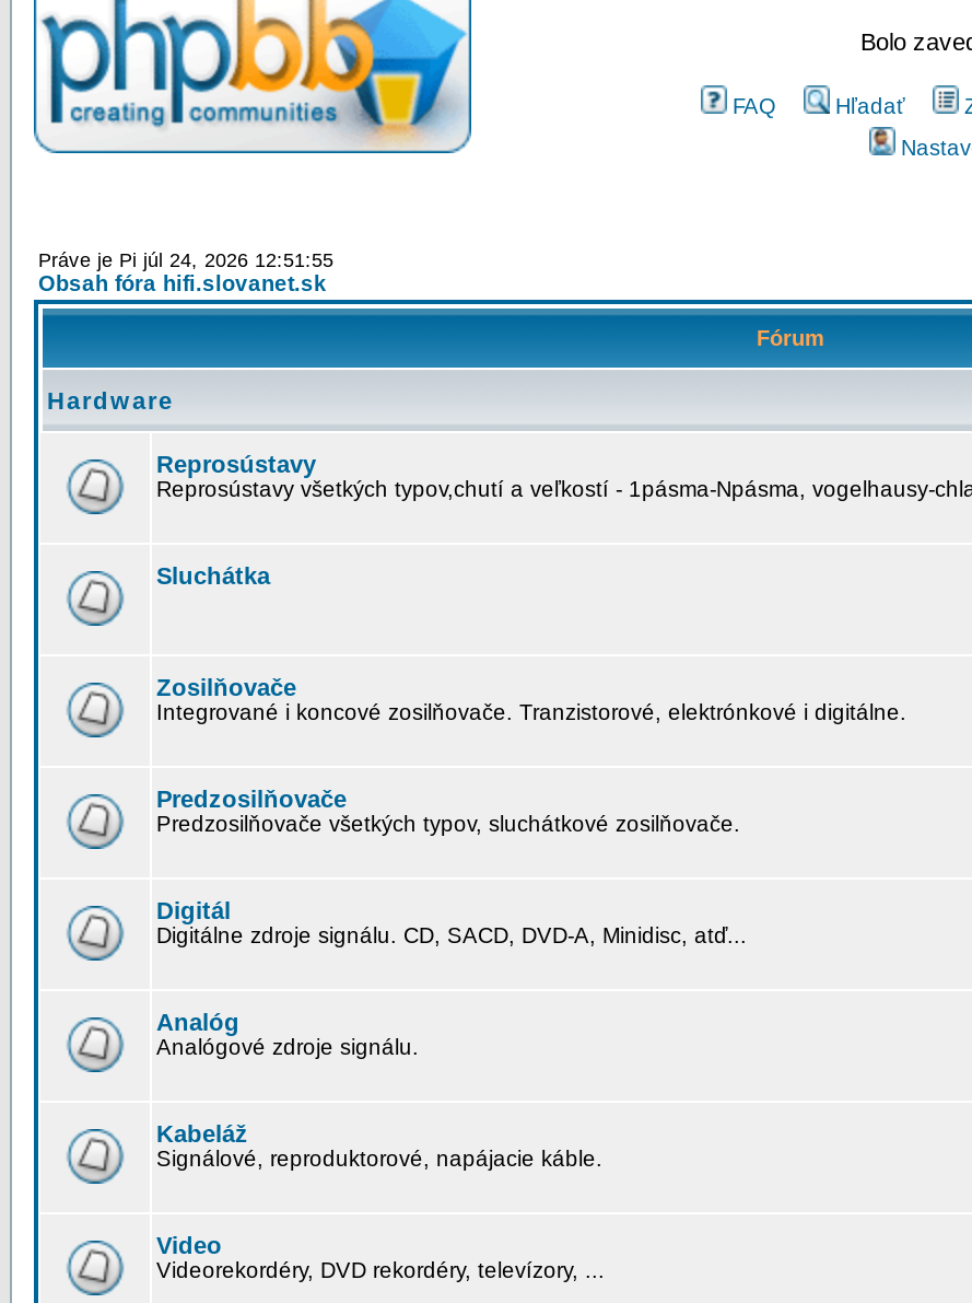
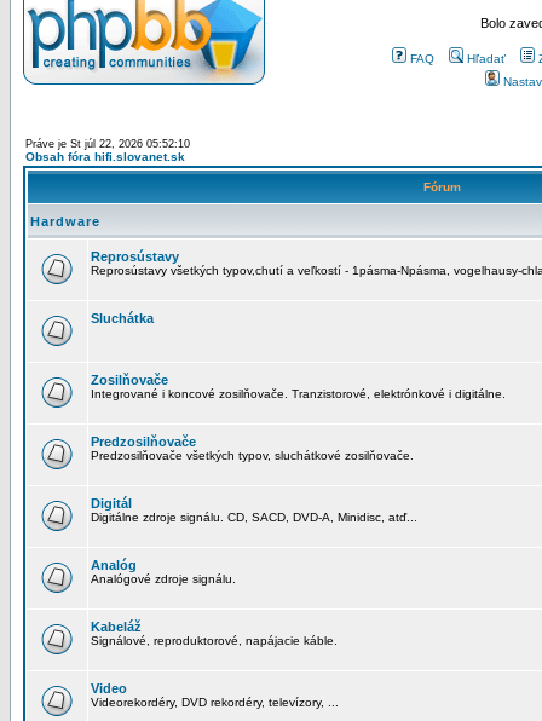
- Práve je Pi júl 24, 2026 12:51:55
+ Práve je St júl 22, 2026 05:52:10
